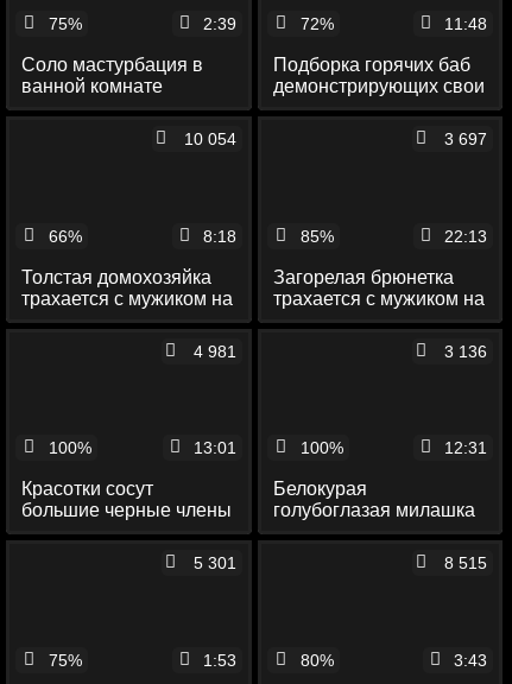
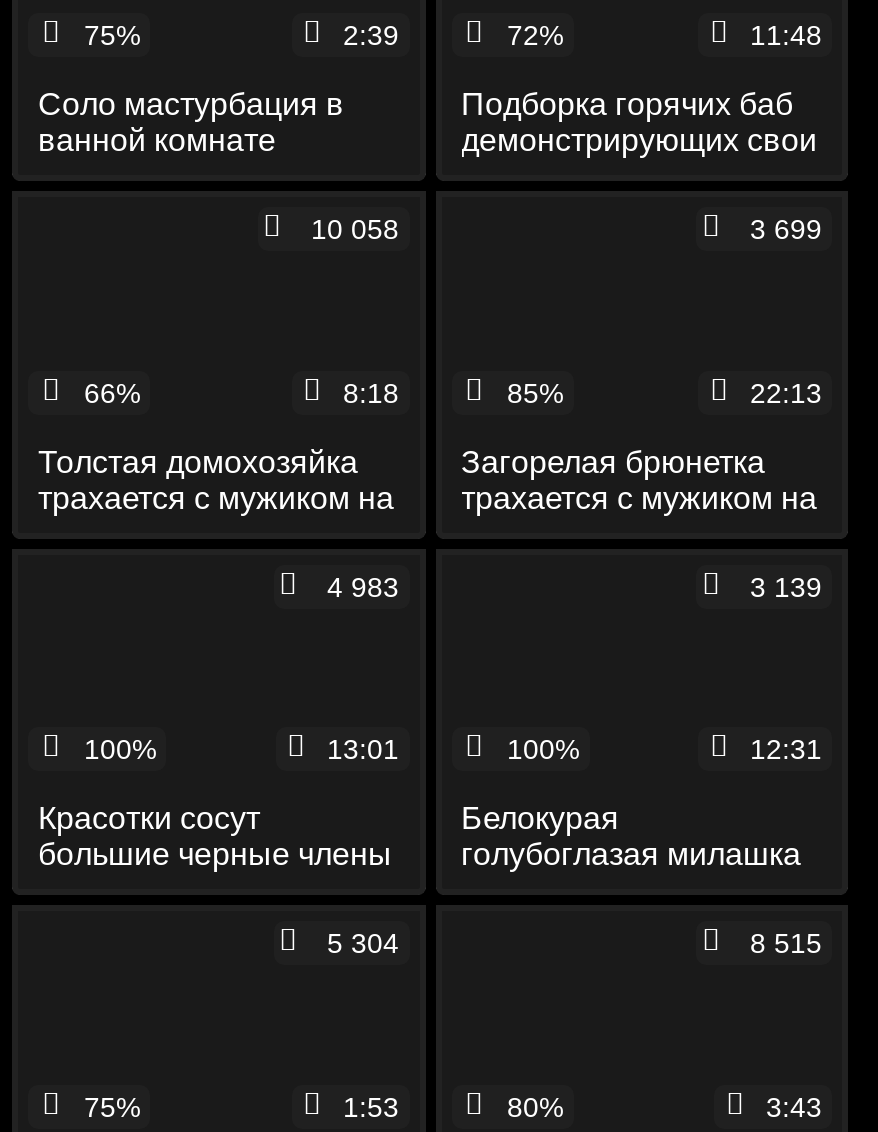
- 10 054
+ 10 058

- 3 697
+ 3 699

- 4 981
+ 4 983

- 3 136
+ 3 139

- 5 301
+ 5 304
